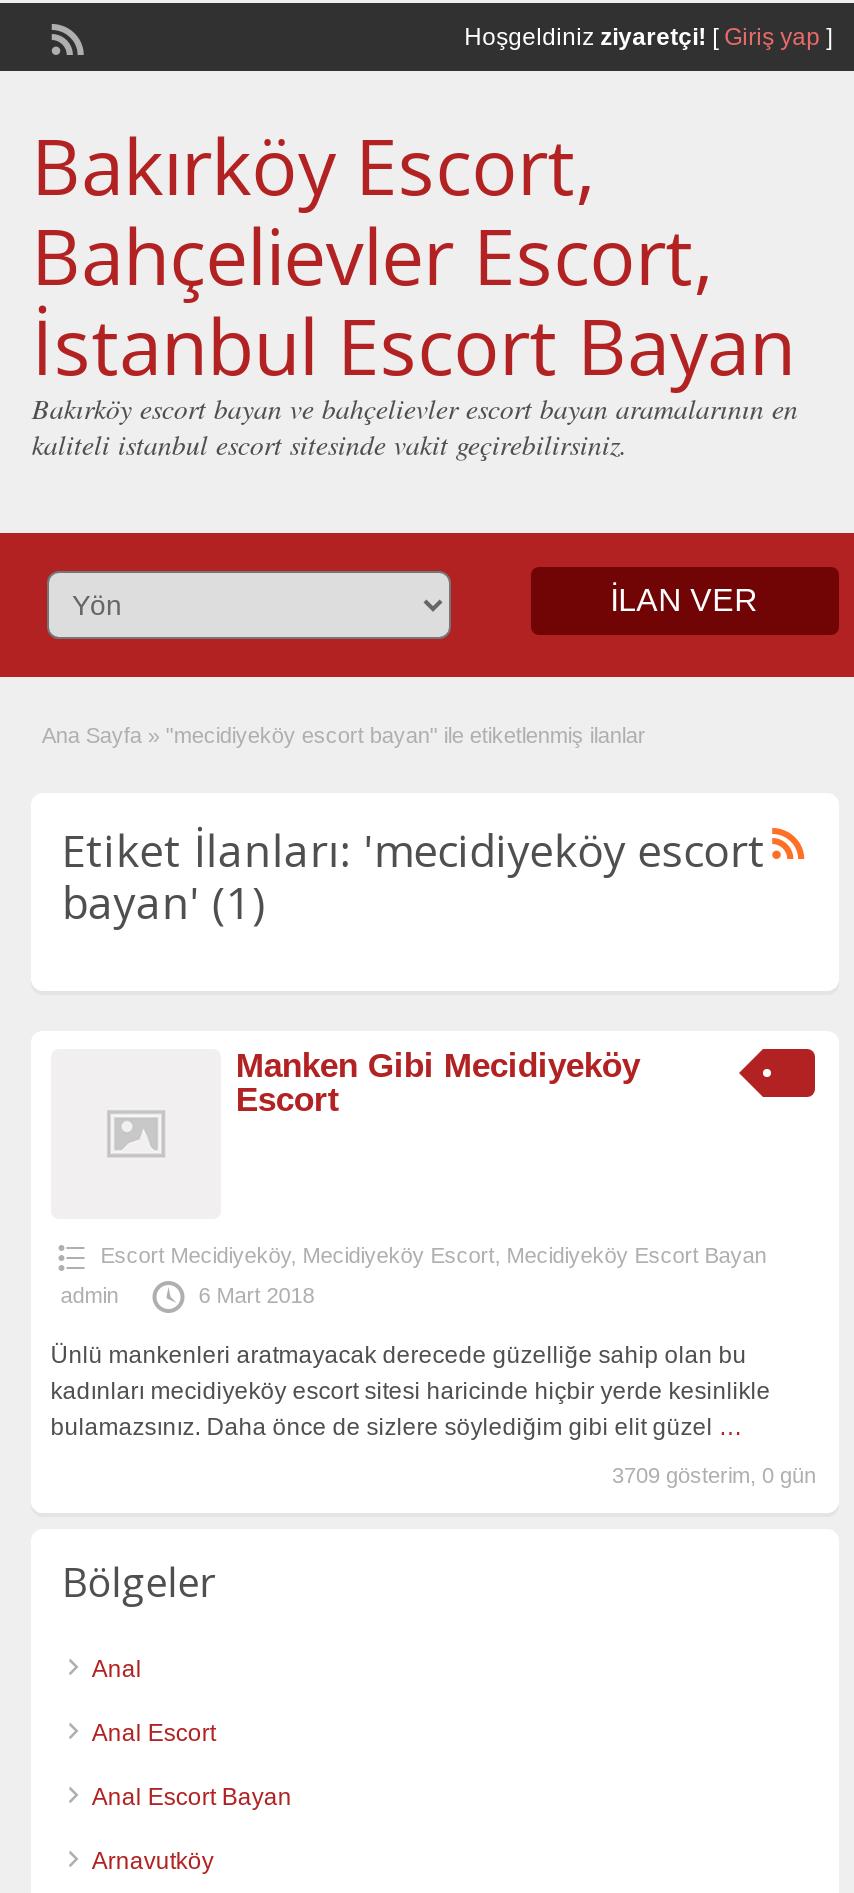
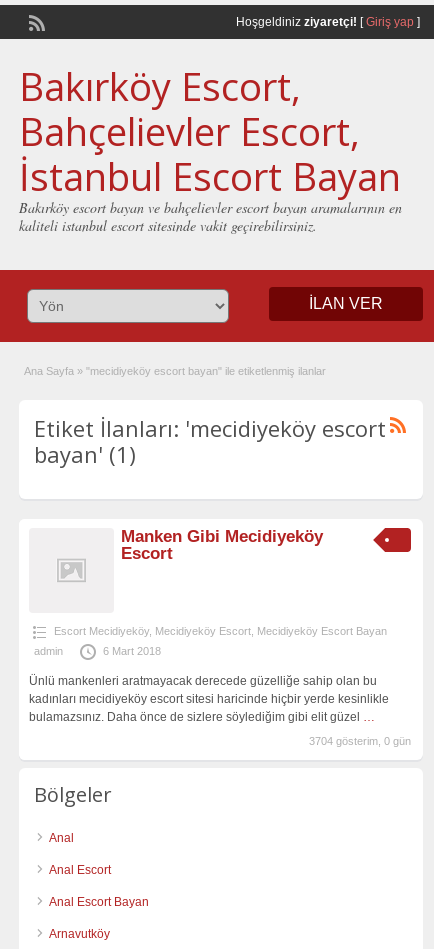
- 3709 gösterim, 0 gün
+ 3704 gösterim, 0 gün
